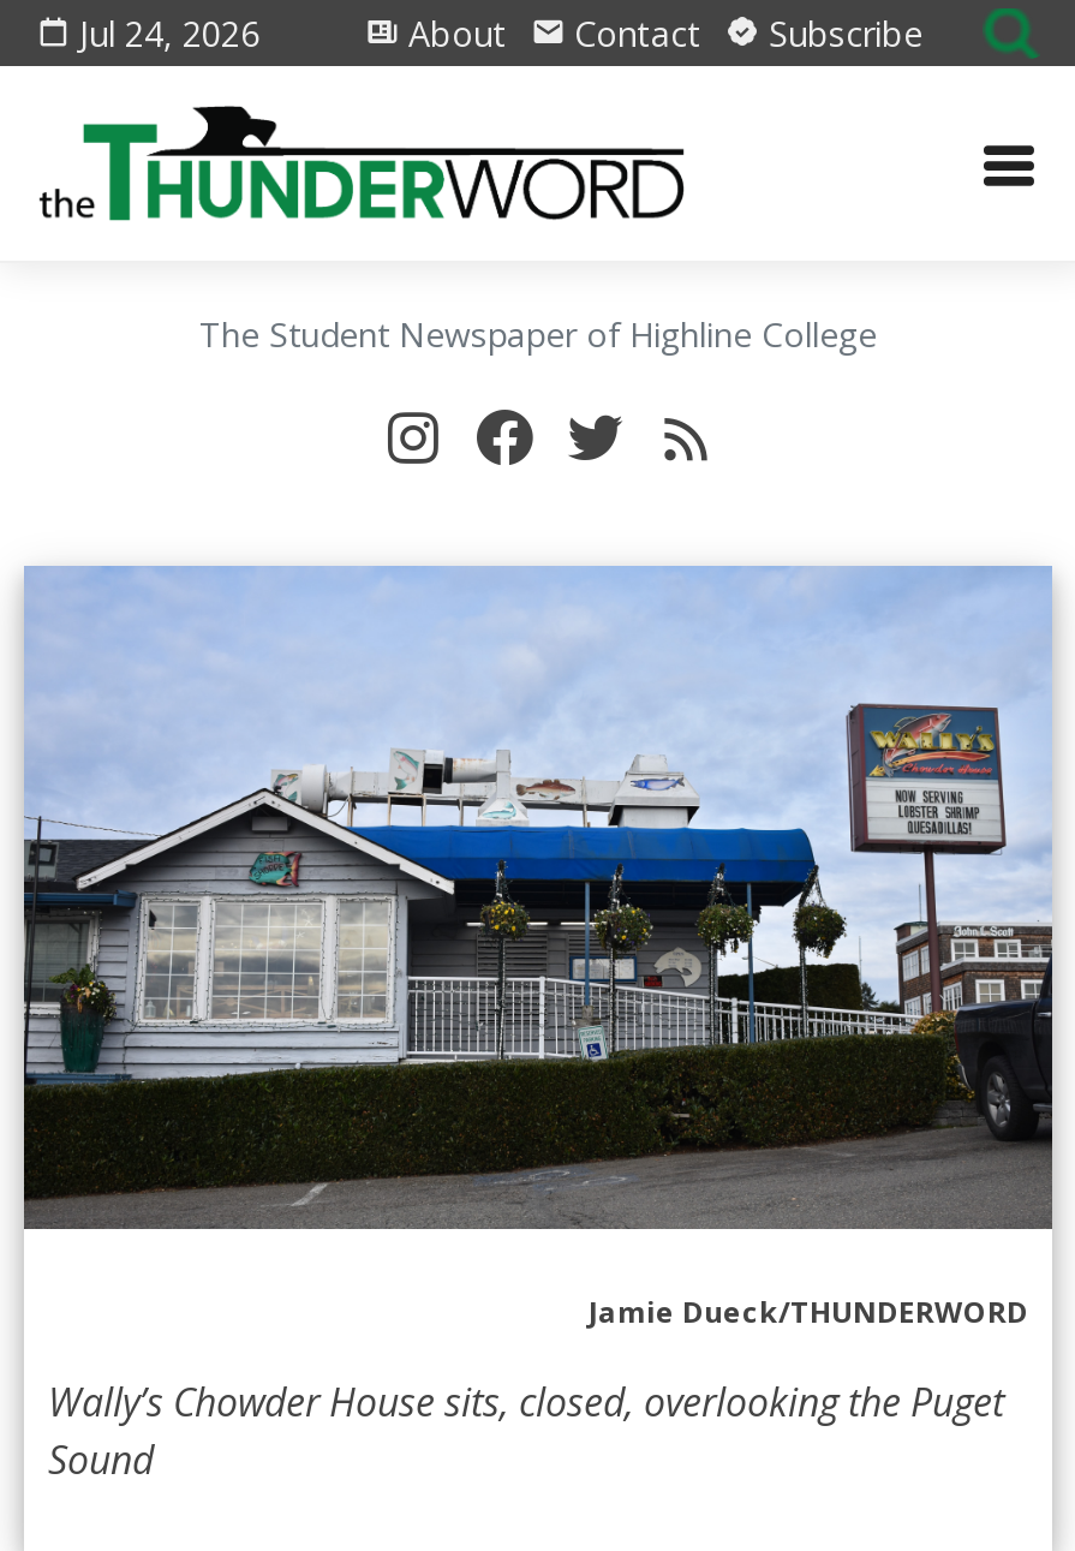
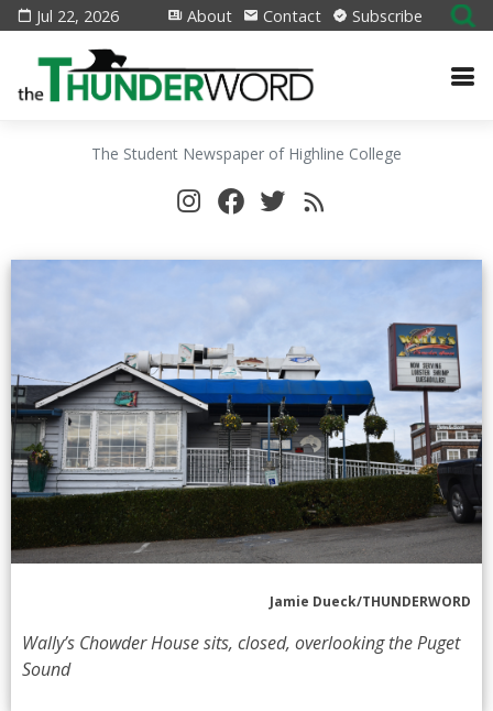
- Jul 24, 2026
+ Jul 22, 2026
